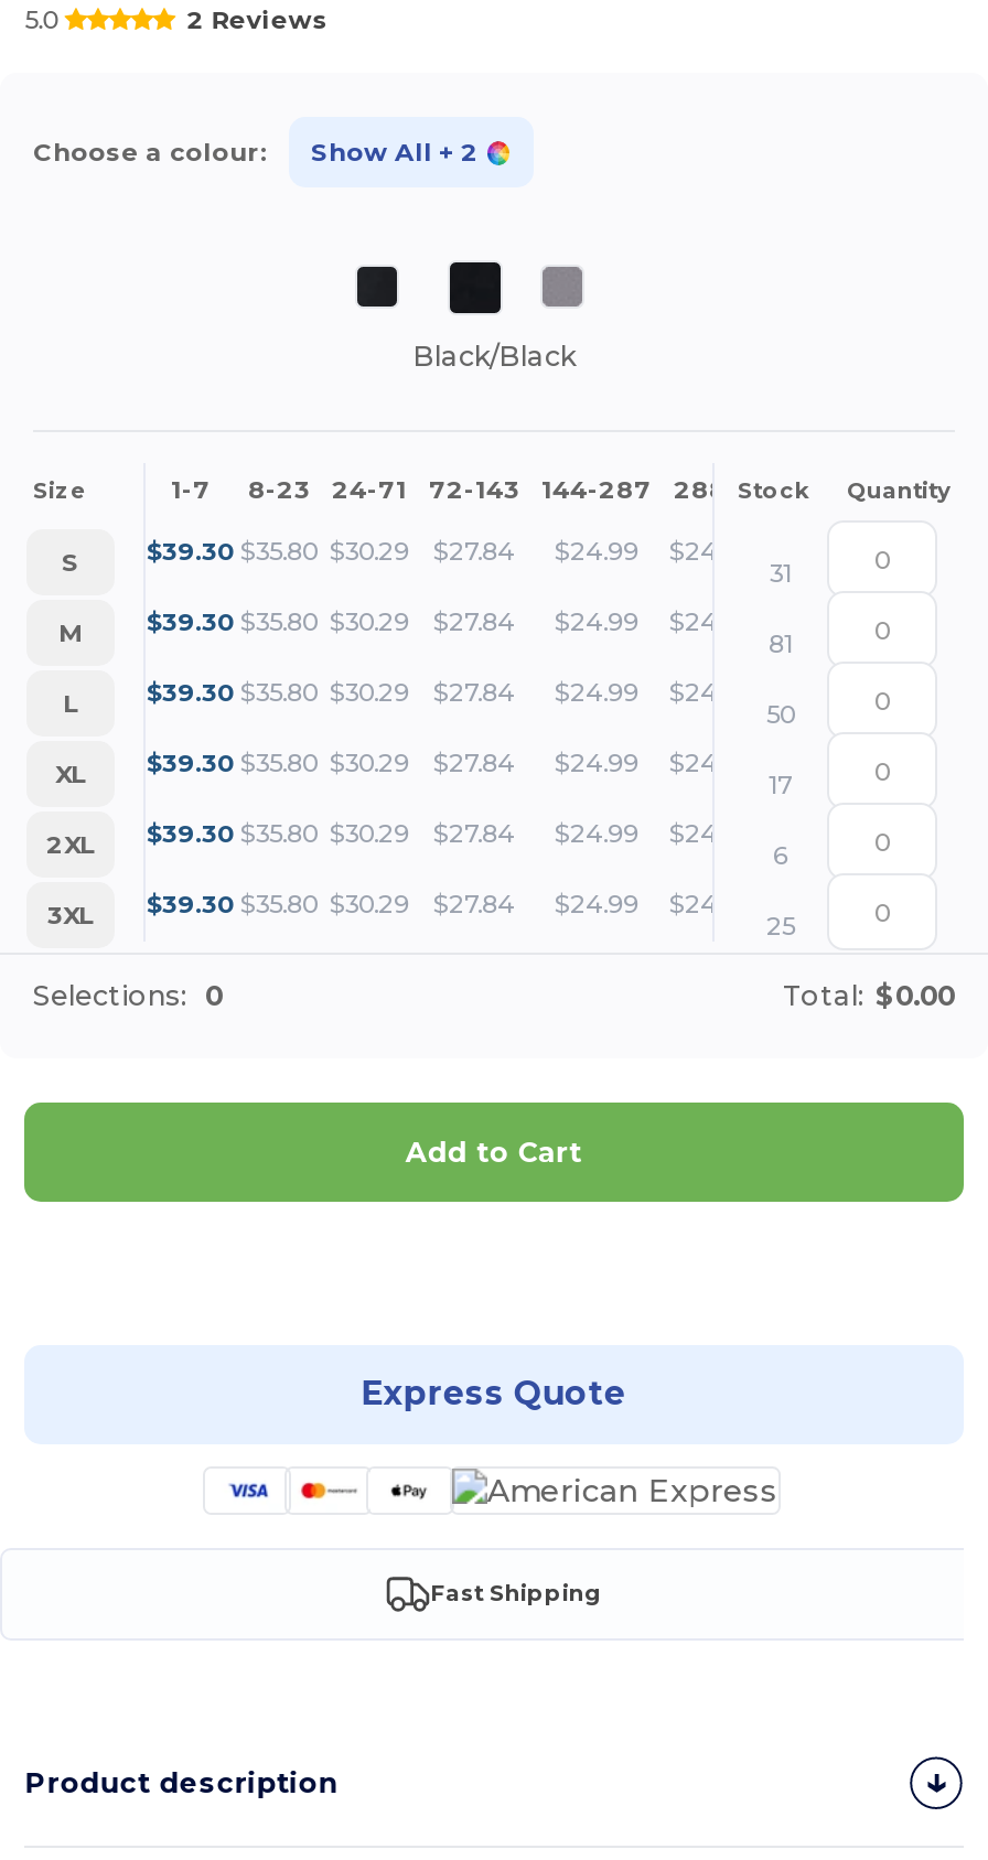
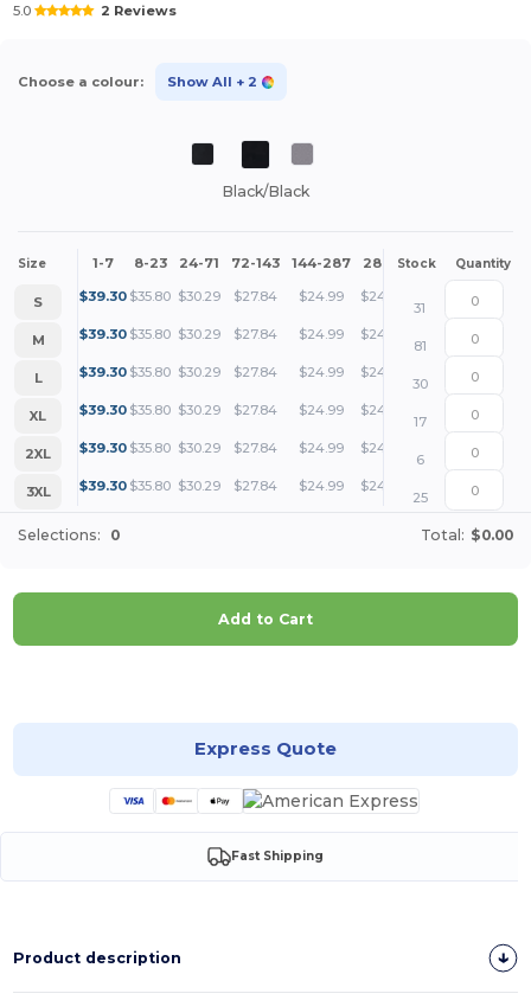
- 50
+ 30
